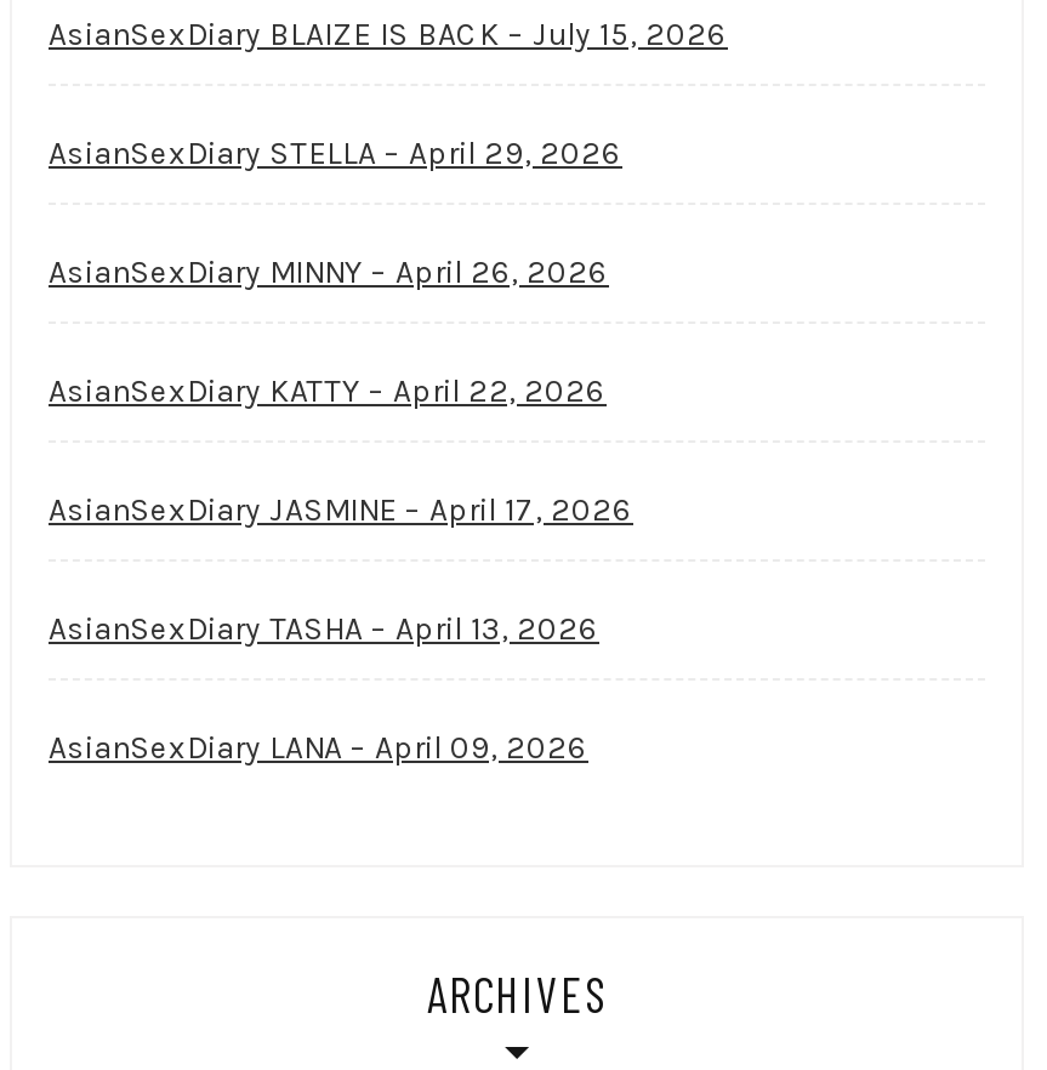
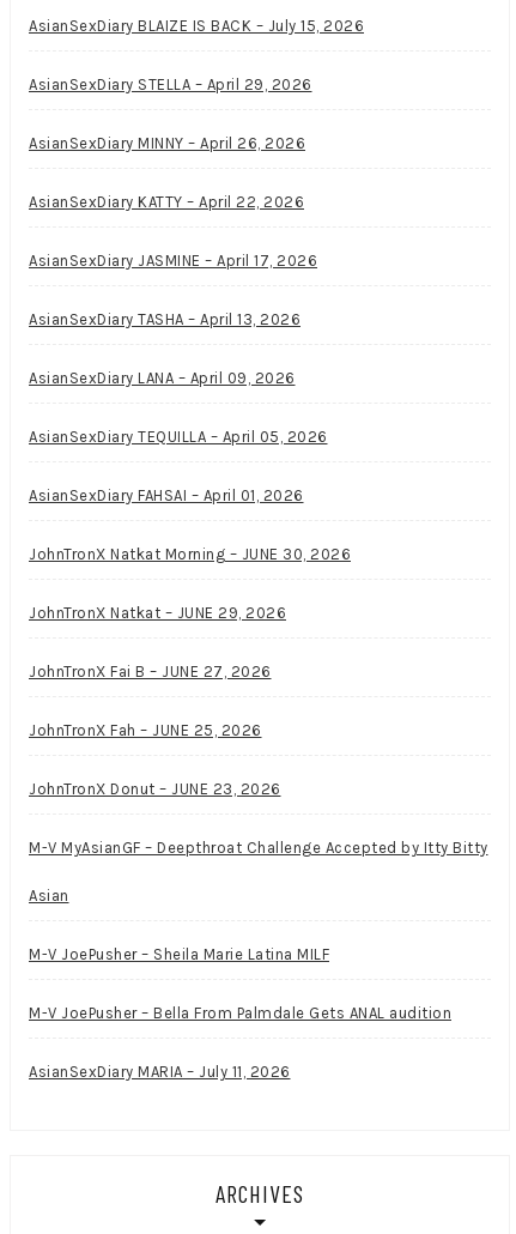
+ AsianSexDiary TEQUILLA – April 05, 2026
+ AsianSexDiary FAHSAI – April 01, 2026
+ JohnTronX Natkat Morning – JUNE 30, 2026
+ JohnTronX Natkat – JUNE 29, 2026
+ JohnTronX Fai B – JUNE 27, 2026
+ JohnTronX Fah – JUNE 25, 2026
+ JohnTronX Donut – JUNE 23, 2026
+ M-V MyAsianGF – Deepthroat Challenge Accepted by Itty Bitty
+ Asian
+ M-V JoePusher – Sheila Marie Latina MILF
+ M-V JoePusher – Bella From Palmdale Gets ANAL audition
+ AsianSexDiary MARIA – July 11, 2026
